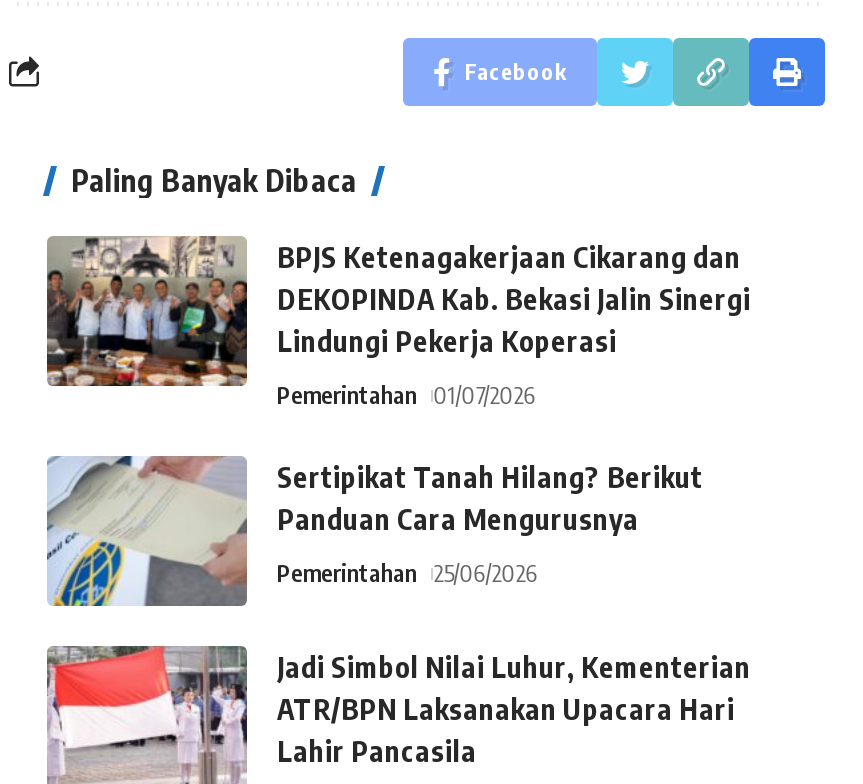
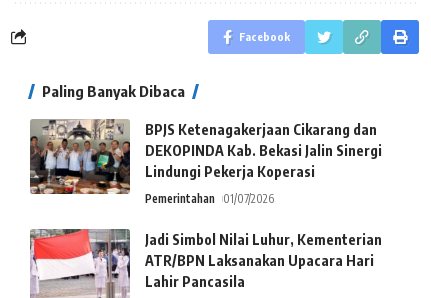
- [image]
- Sertipikat Tanah Hilang? Berikut
- Panduan Cara Mengurusnya
- Pemerintahan 25/06/2026
